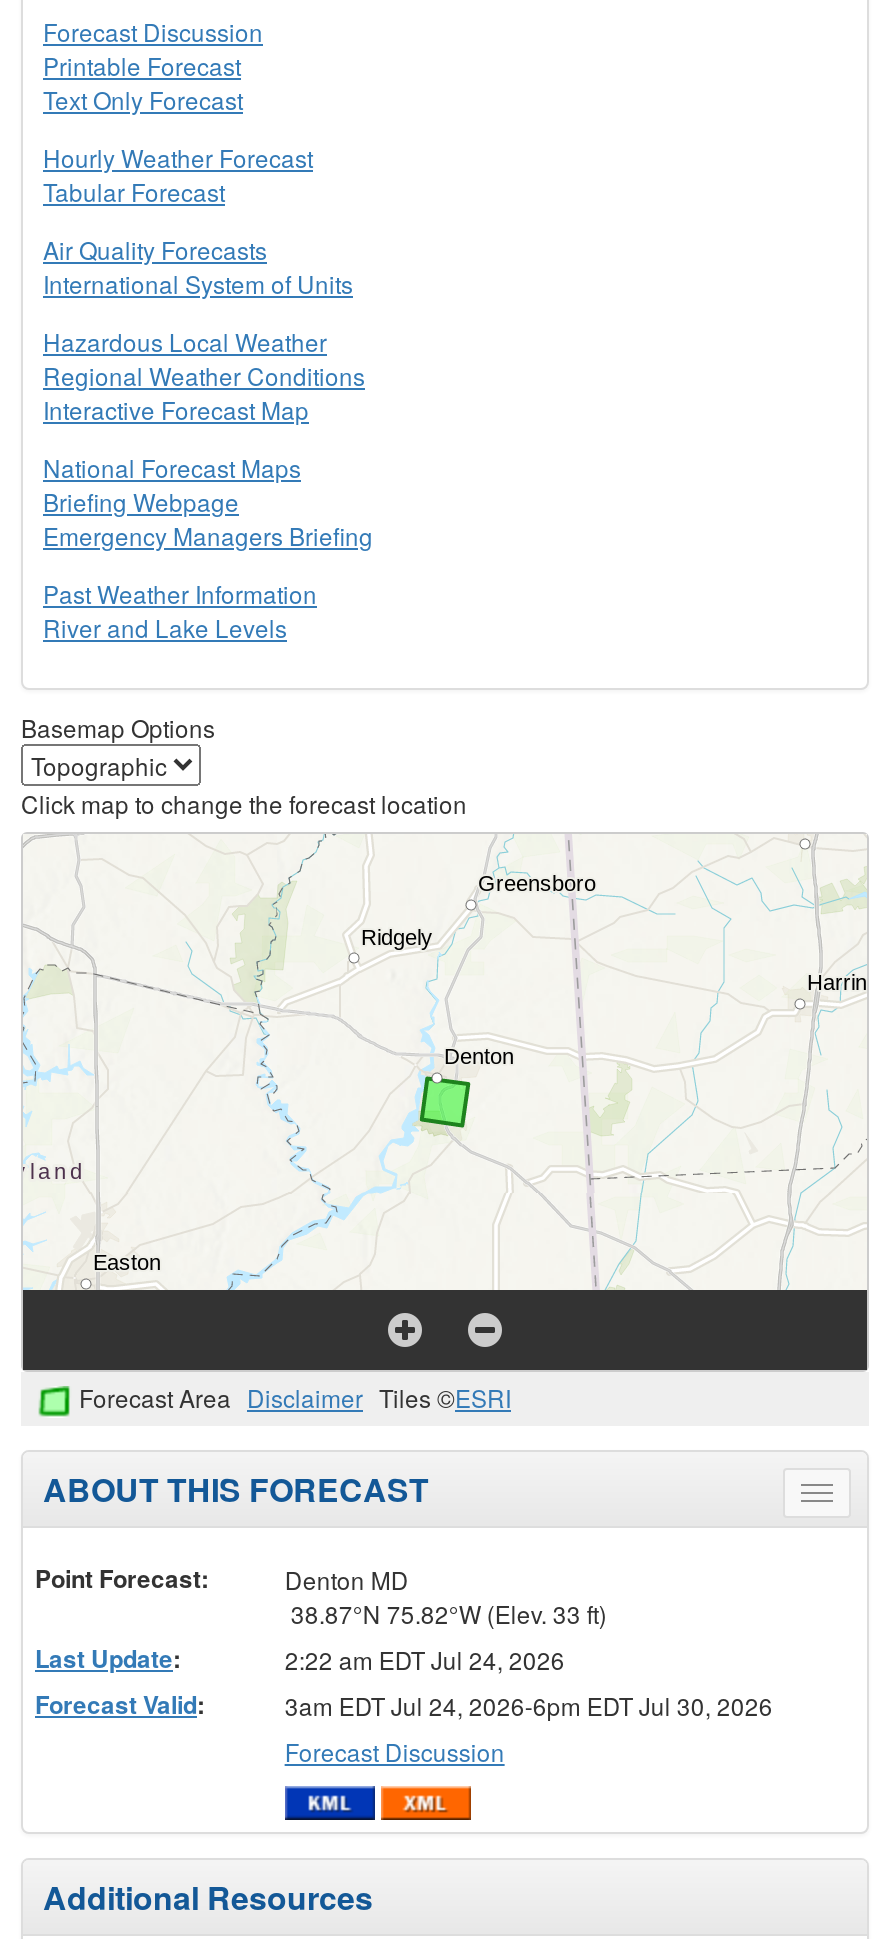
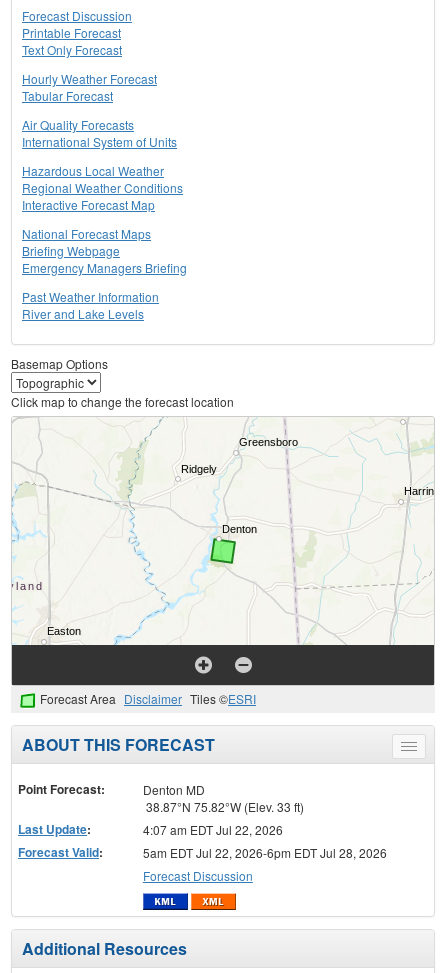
- 2:22 am EDT Jul 24, 2026
+ 4:07 am EDT Jul 22, 2026

- 3am EDT Jul 24, 2026-6pm EDT Jul 30, 2026
+ 5am EDT Jul 22, 2026-6pm EDT Jul 28, 2026
